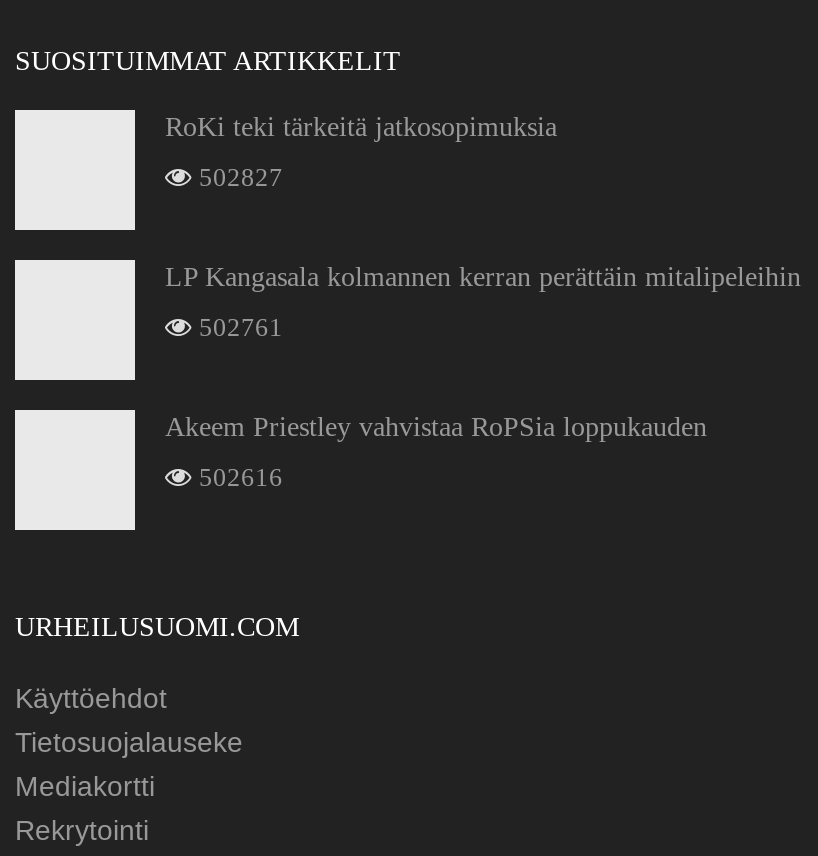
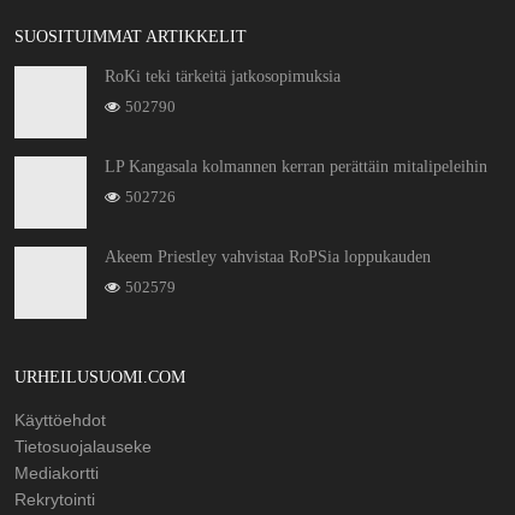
- 502827
+ 502790

- 502761
+ 502726

- 502616
+ 502579
